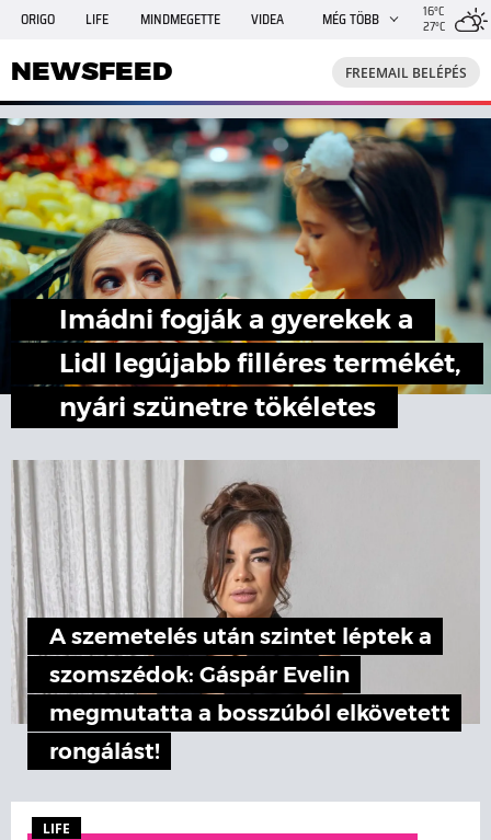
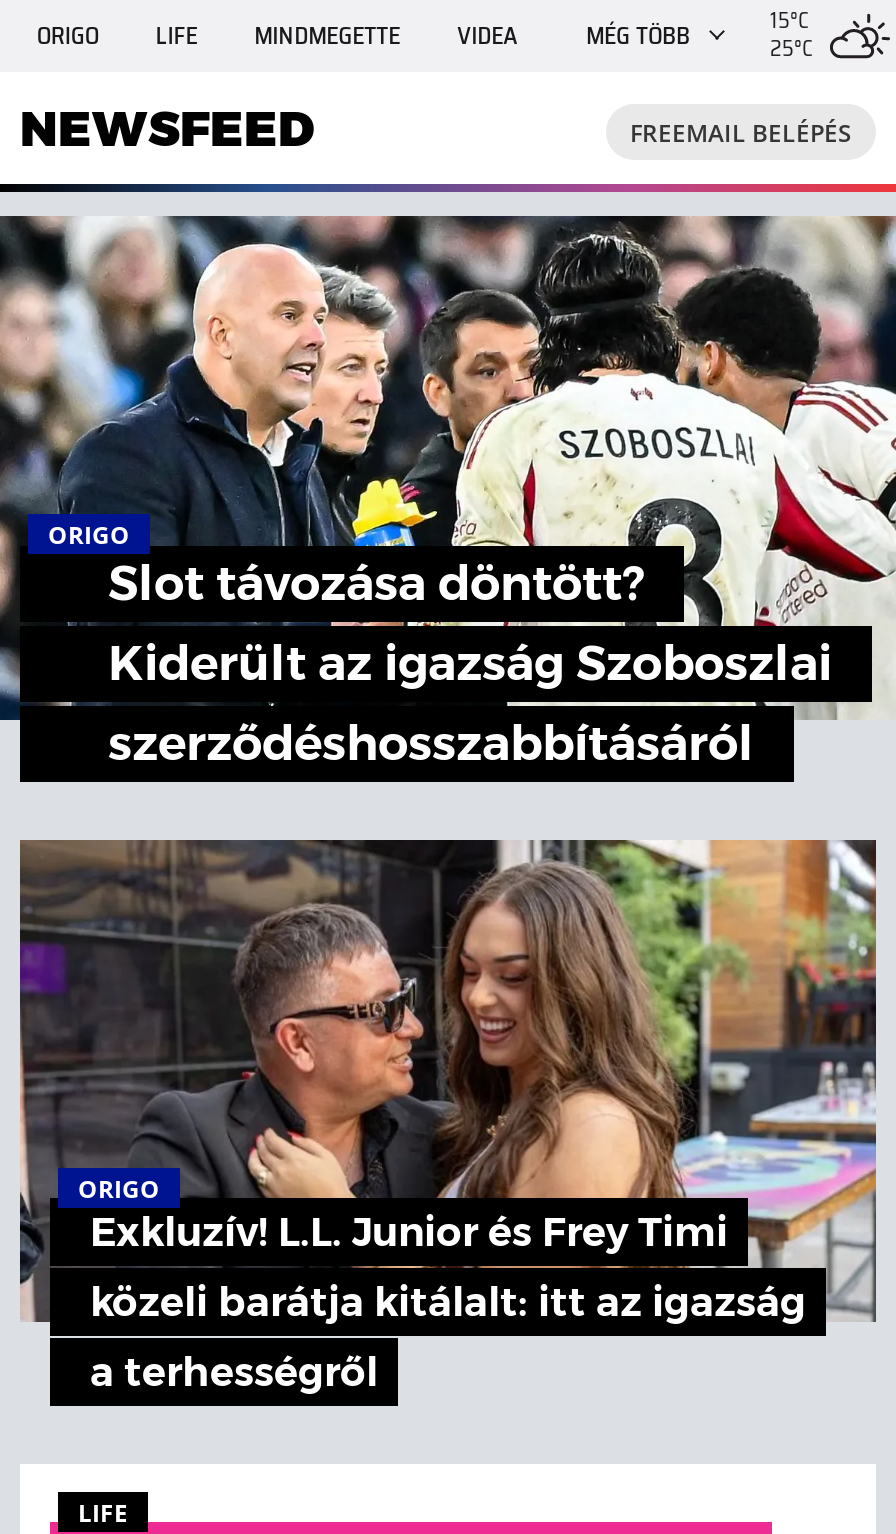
- 16°C
- 27°C
+ 15°C
+ 25°C

- [image]
- Imádni fogják a gyerekek a
- Lidl legújabb filléres termékét,
- nyári szünetre tökéletes
+ [image]
+ ORIGO
+ Slot távozása döntött?
+ Kiderült az igazság Szoboszlai
+ szerződéshosszabbításáról

- [image]
- A szemetelés után szintet léptek a
- szomszédok: Gáspár Evelin
- megmutatta a bosszúból elkövetett
- rongálást!
+ [image]
+ ORIGO
+ Exkluzív! L.L. Junior és Frey Timi
+ közeli barátja kitálalt: itt az igazság
+ a terhességről
